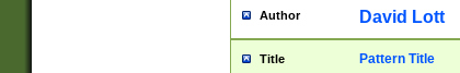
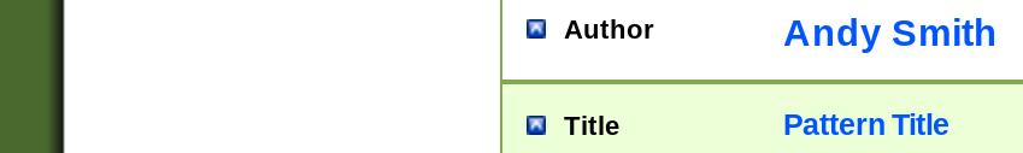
- David Lott
+ Andy Smith
